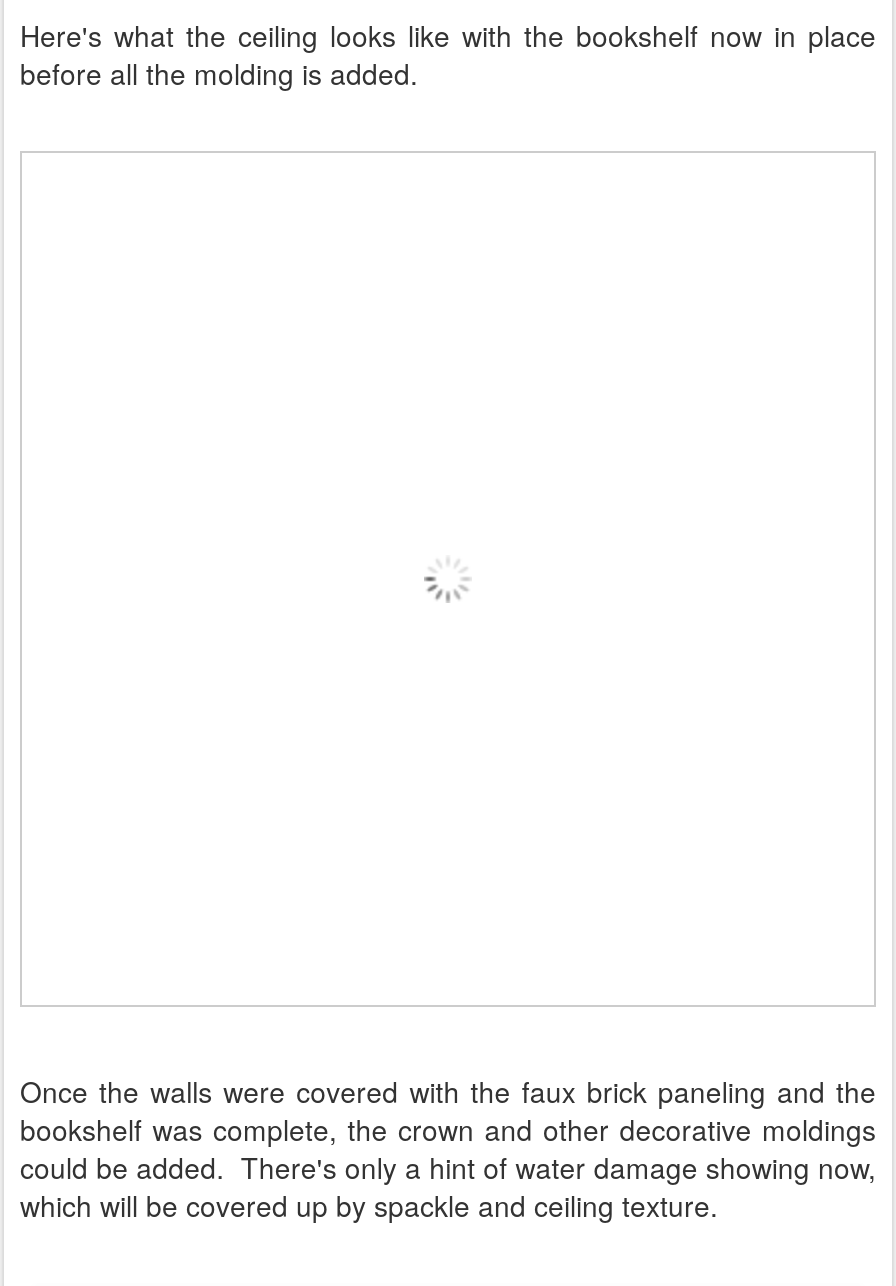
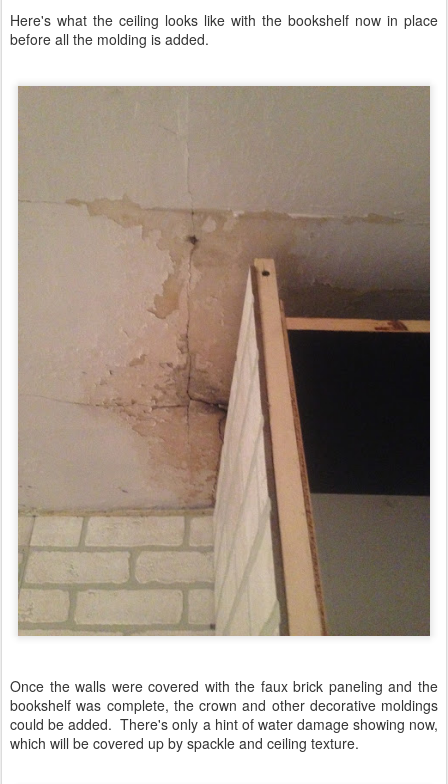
+ [image]
